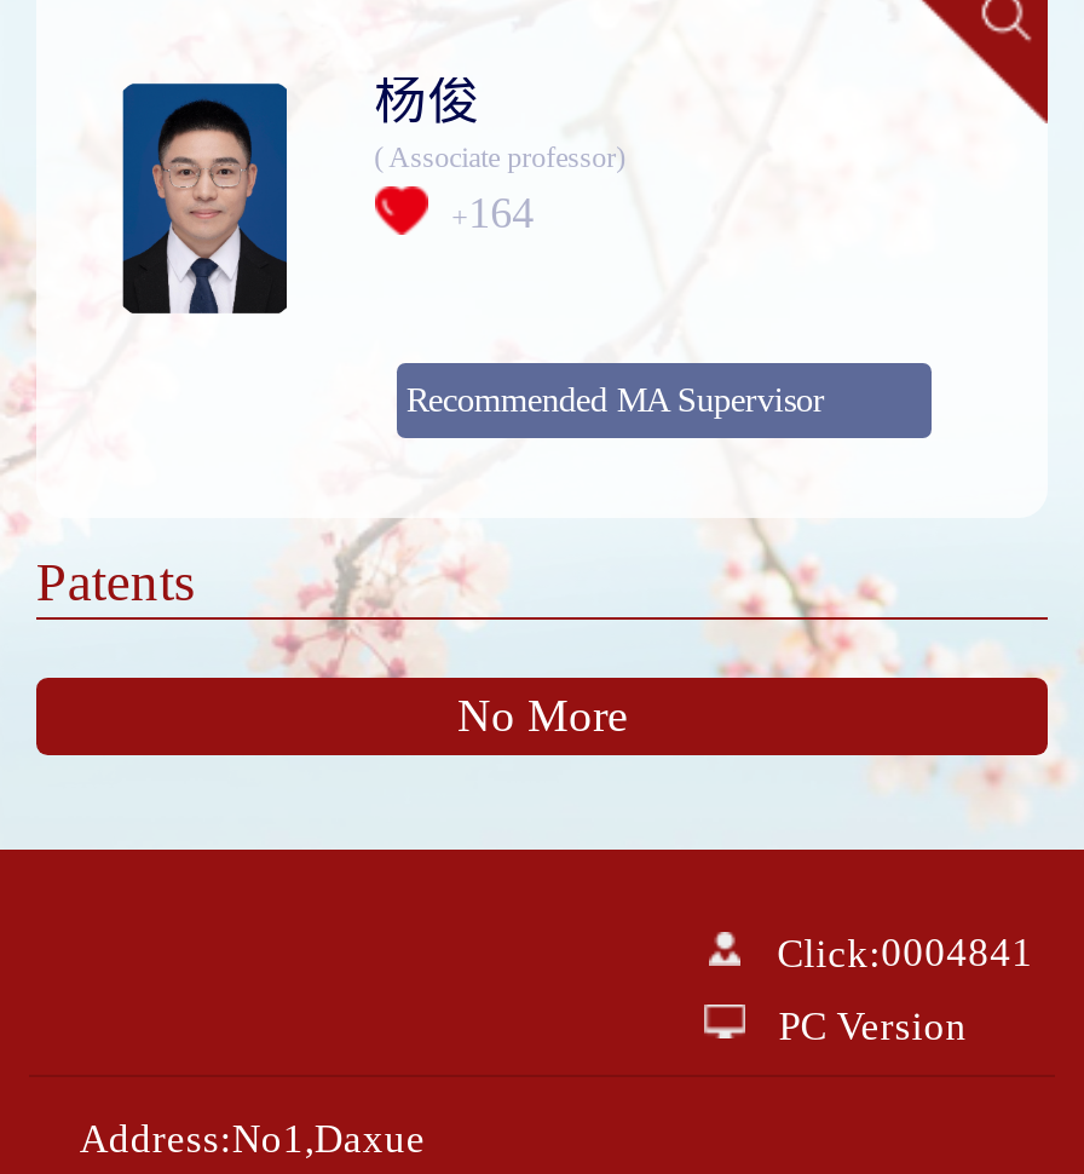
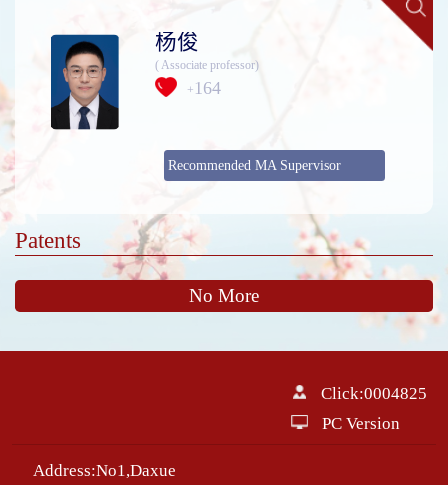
- Click:0004841
+ Click:0004825
